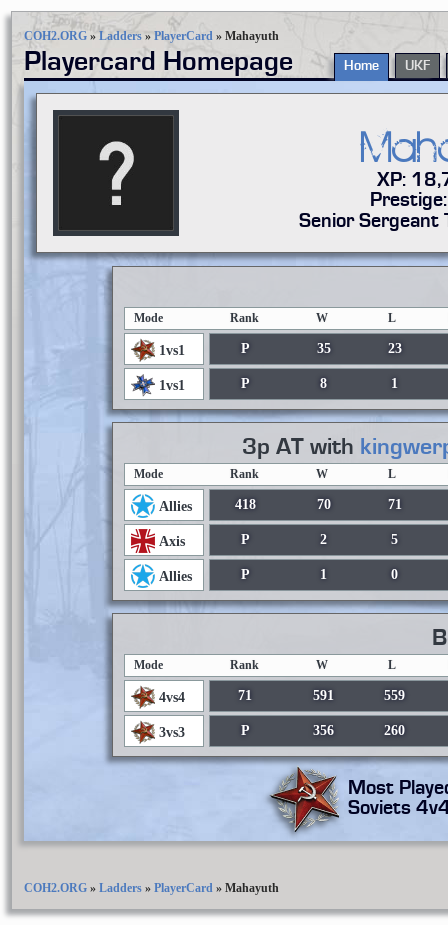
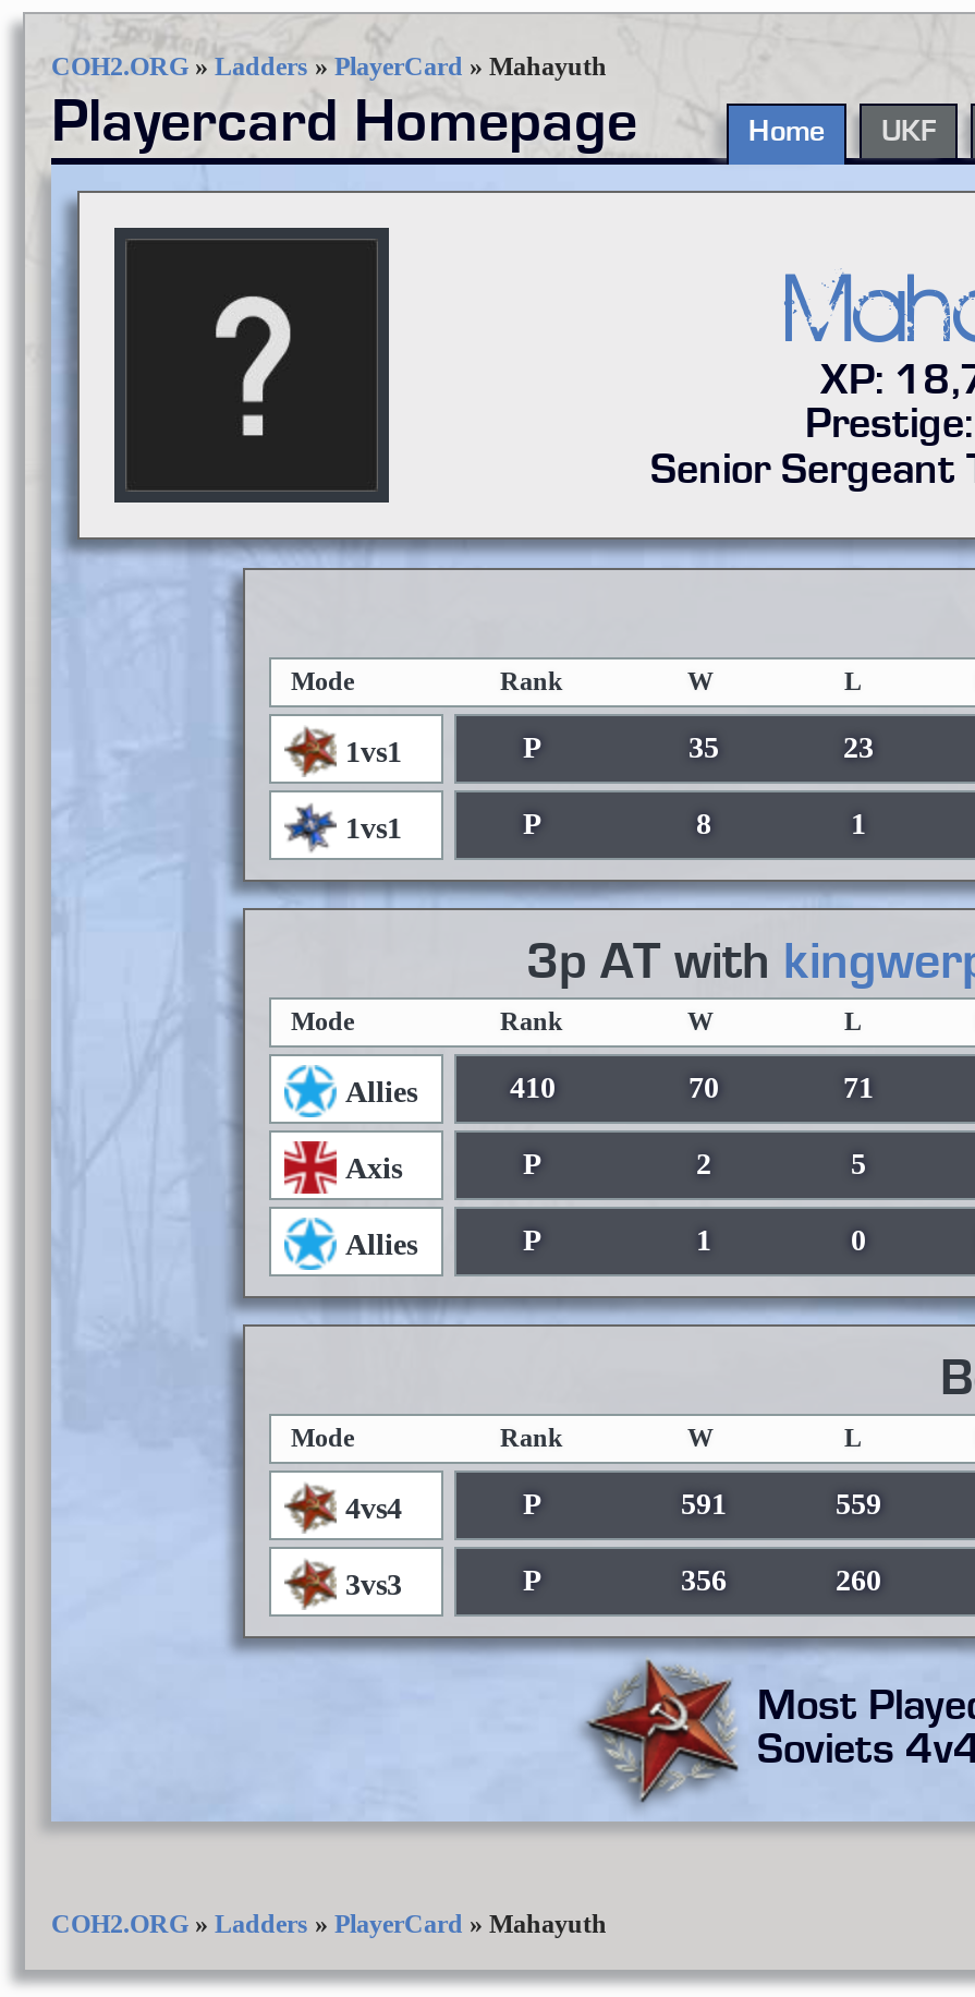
- 418
+ 410

- 71
+ P
